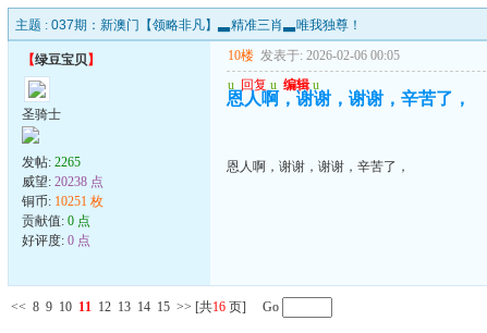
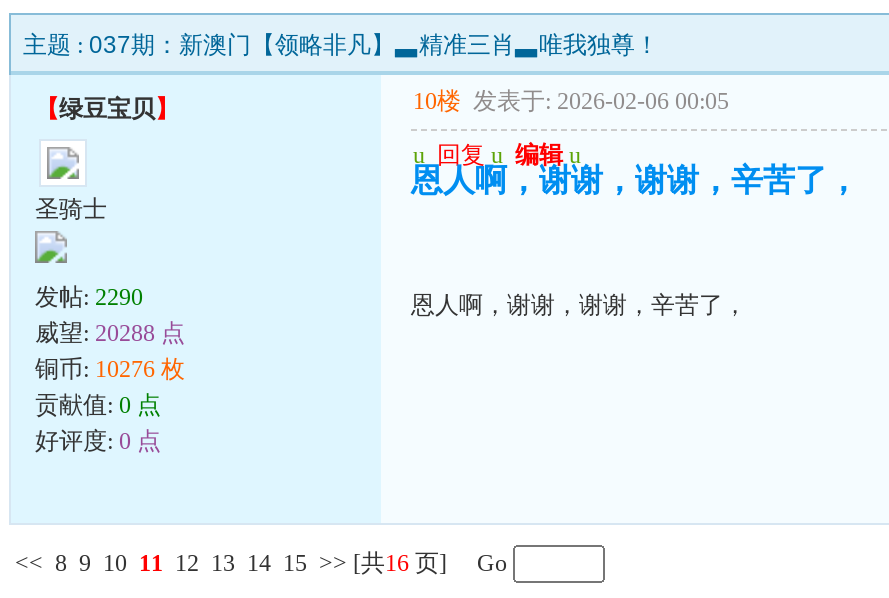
- 发帖: 2265
+ 发帖: 2290

- 威望: 20238 点
+ 威望: 20288 点

- 铜币: 10251 枚
+ 铜币: 10276 枚
